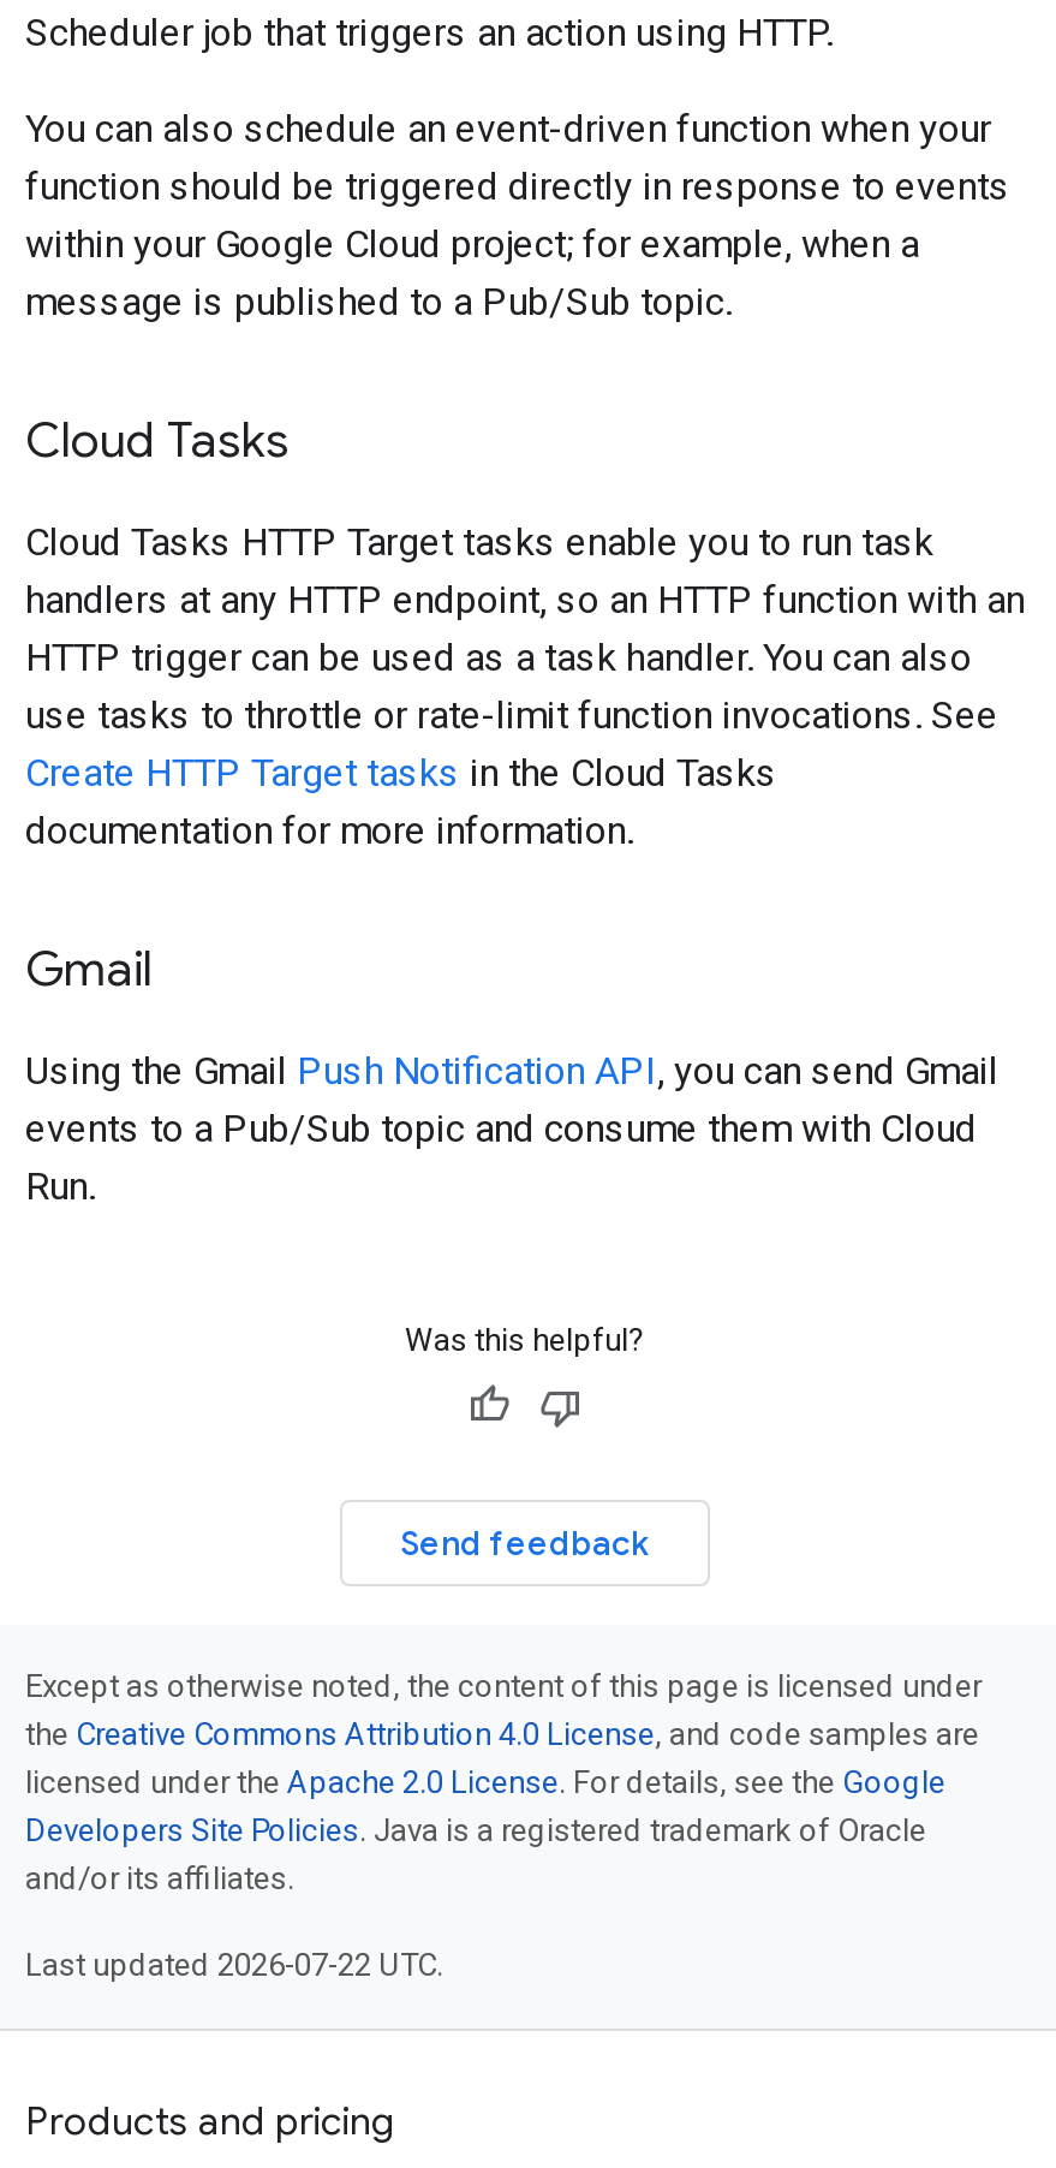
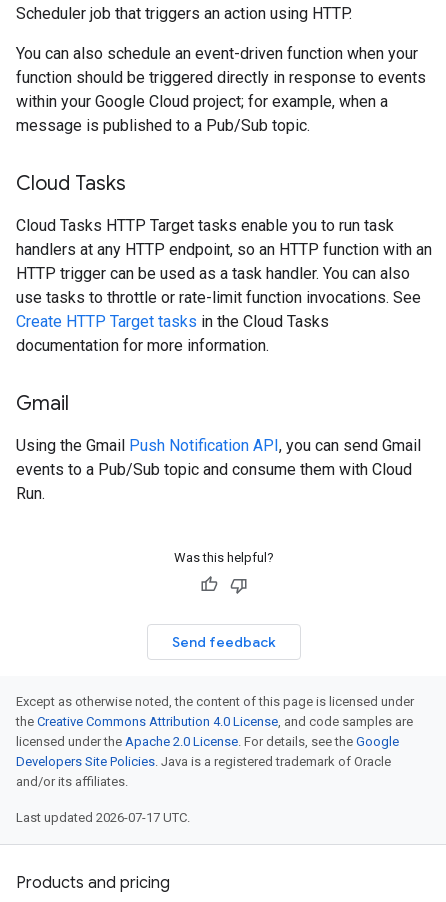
- Last updated 2026-07-22 UTC.
+ Last updated 2026-07-17 UTC.
